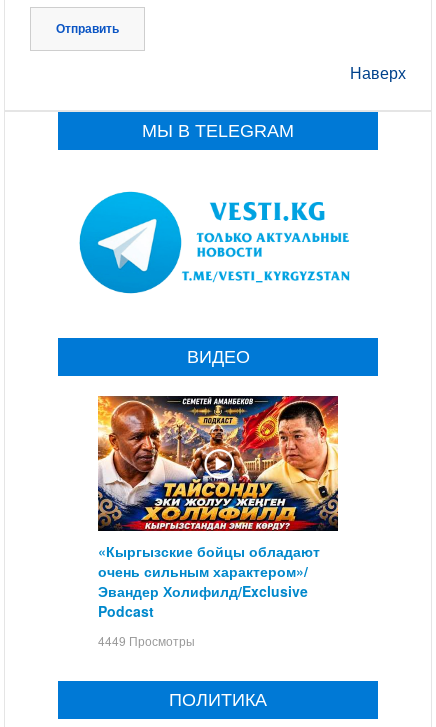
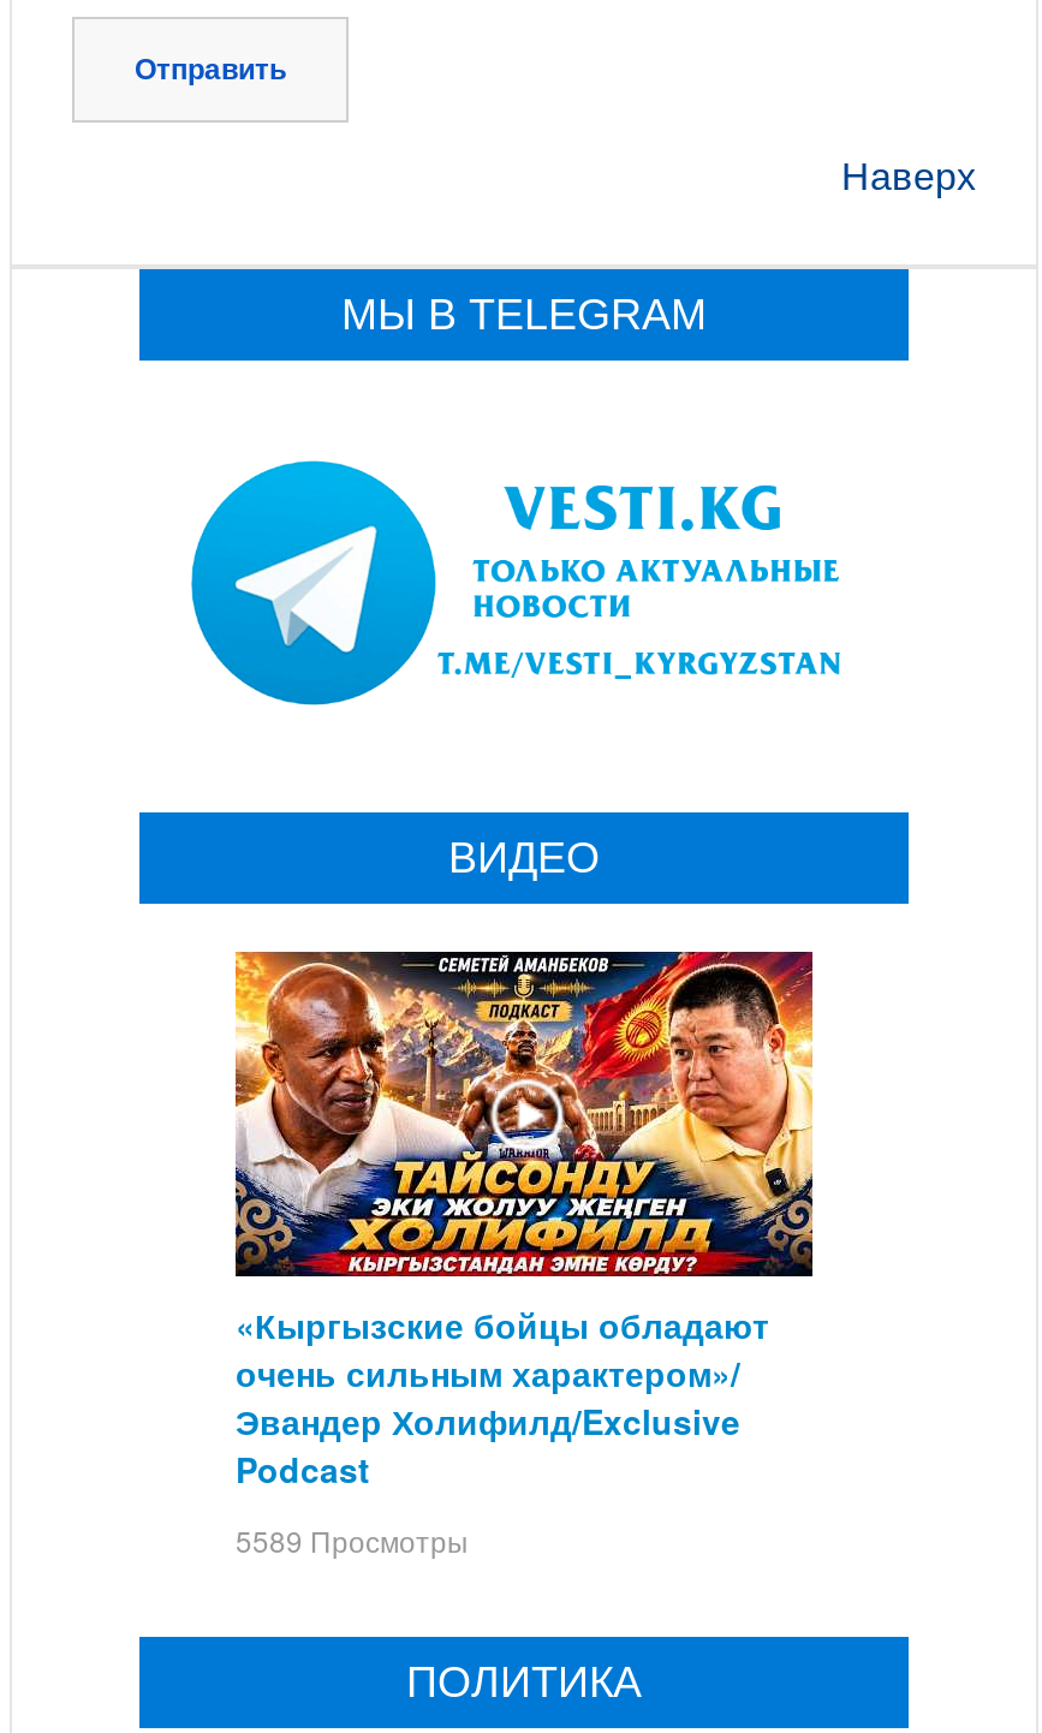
- 4449 Просмотры
+ 5589 Просмотры
